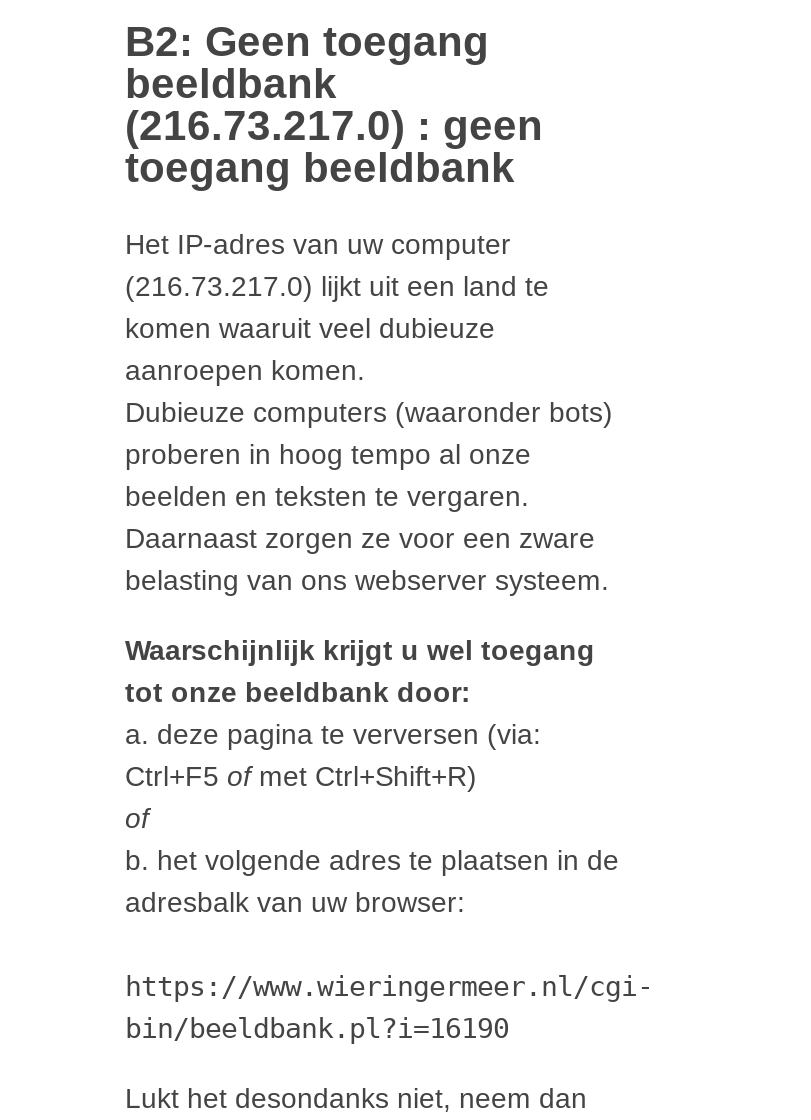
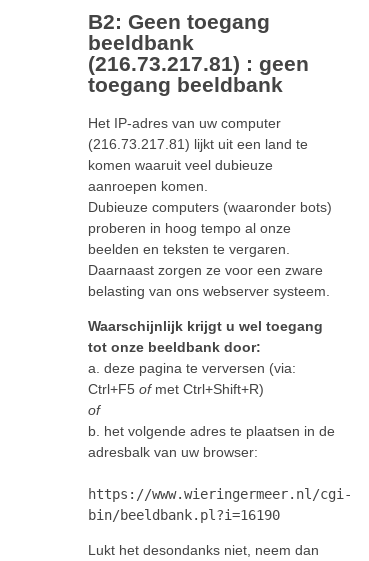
- (216.73.217.0) : geen
+ (216.73.217.81) : geen

- (216.73.217.0) lijkt uit een land te
+ (216.73.217.81) lijkt uit een land te
